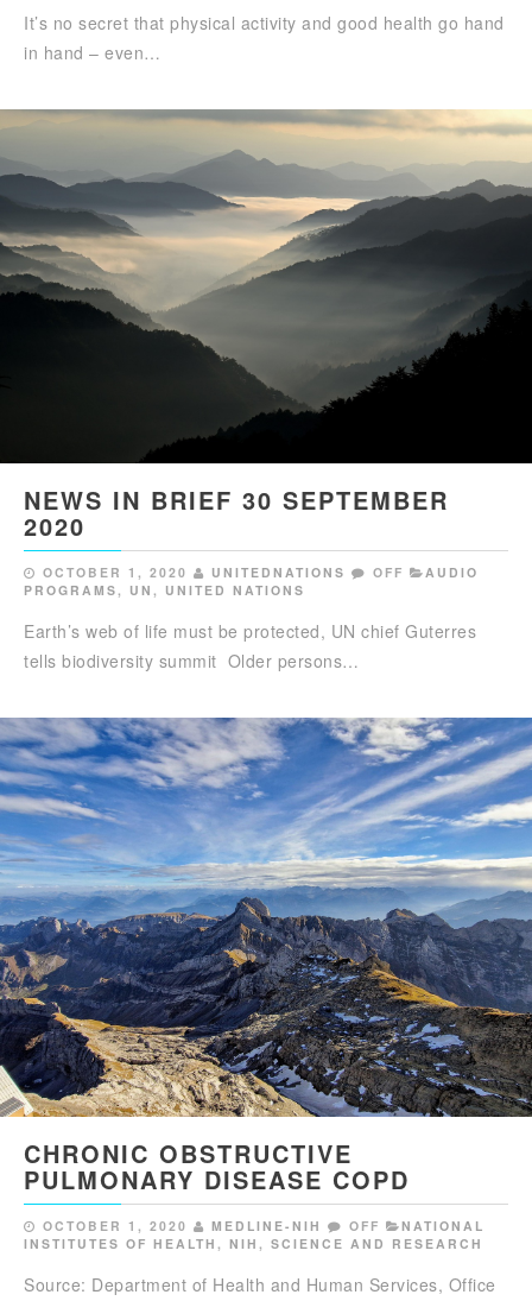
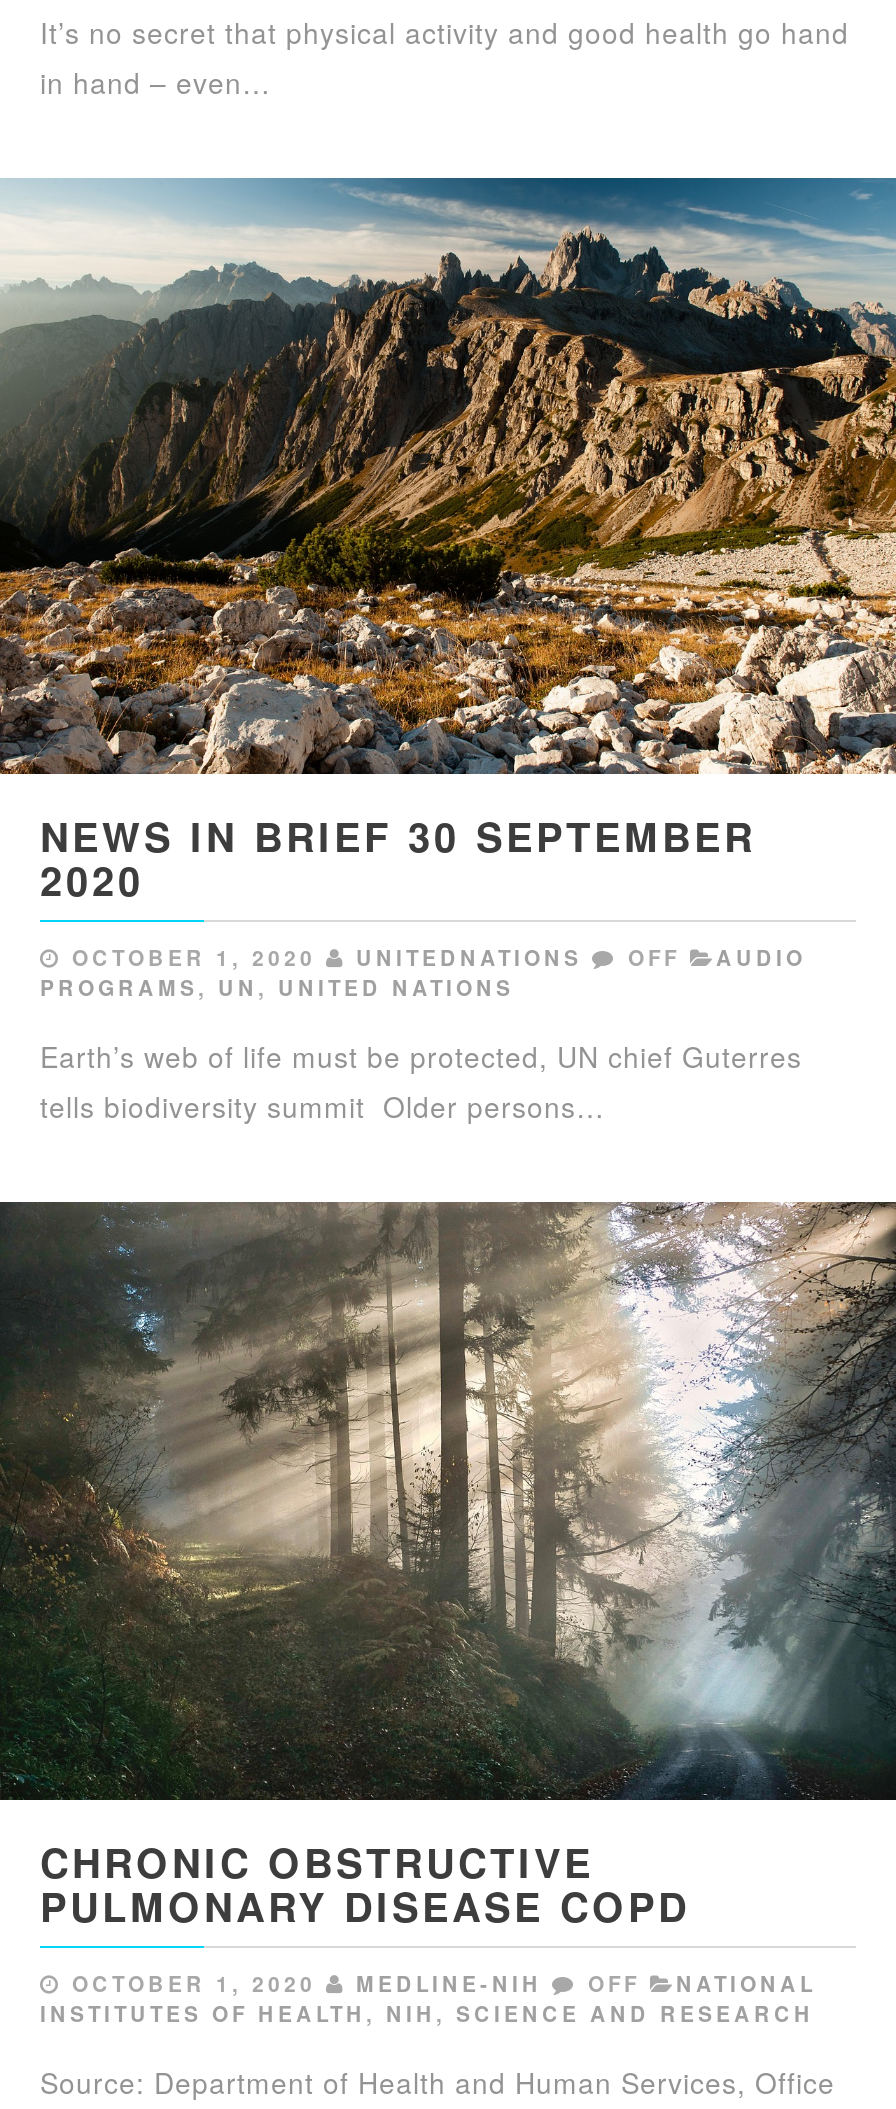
- [image]
+ [image]

- [image]
+ [image]
